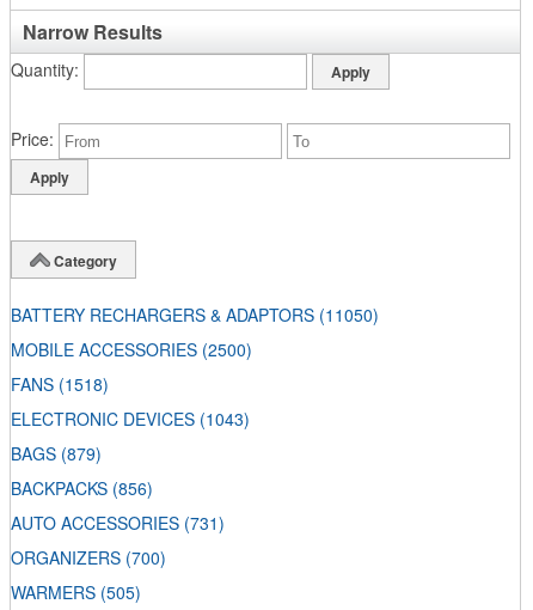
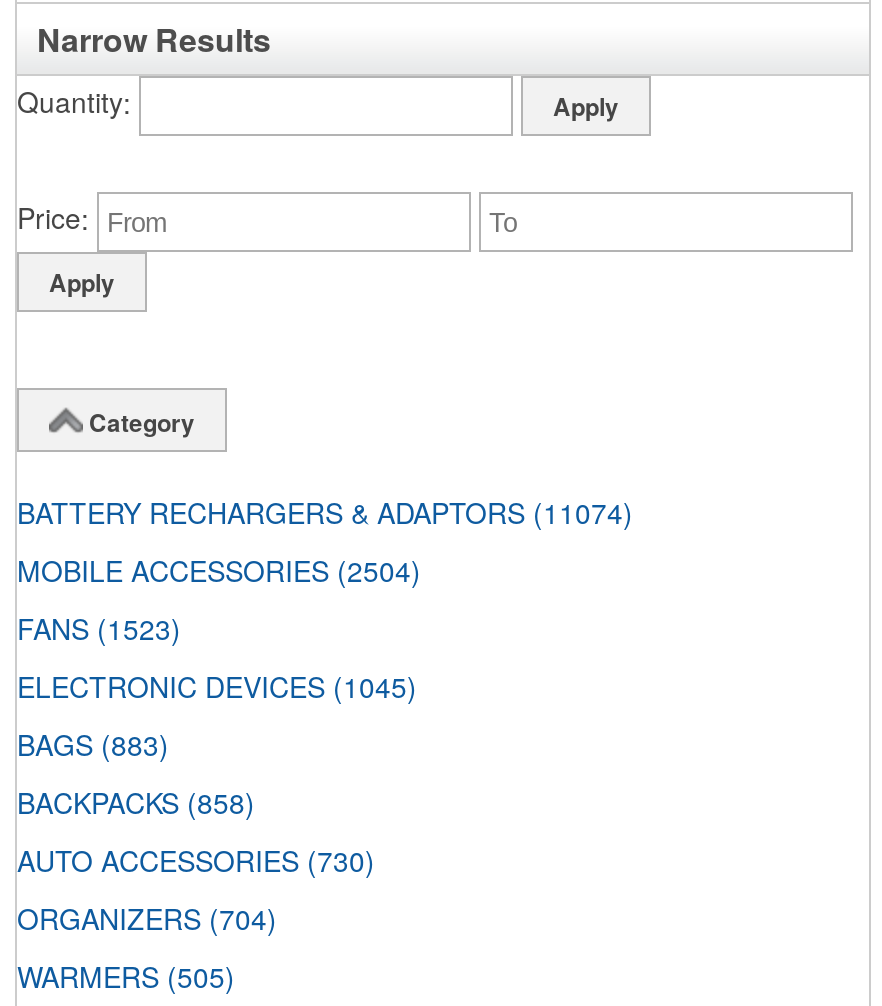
- BATTERY RECHARGERS & ADAPTORS (11050)
+ BATTERY RECHARGERS & ADAPTORS (11074)

- MOBILE ACCESSORIES (2500)
+ MOBILE ACCESSORIES (2504)

- FANS (1518)
+ FANS (1523)

- ELECTRONIC DEVICES (1043)
+ ELECTRONIC DEVICES (1045)

- BAGS (879)
+ BAGS (883)

- BACKPACKS (856)
+ BACKPACKS (858)

- AUTO ACCESSORIES (731)
+ AUTO ACCESSORIES (730)

- ORGANIZERS (700)
+ ORGANIZERS (704)
